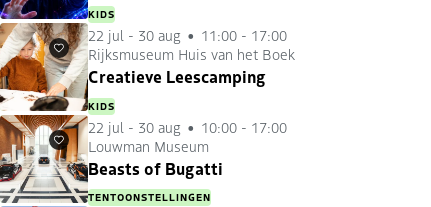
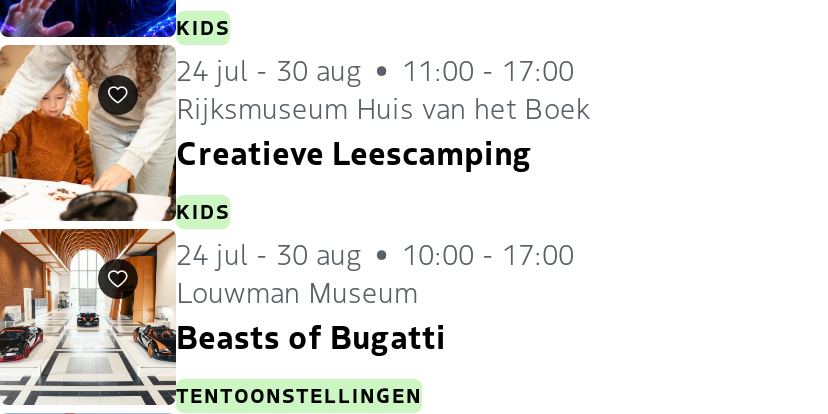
- 22 jul - 30 aug 11:00 - 17:00
+ 24 jul - 30 aug 11:00 - 17:00

- 22 jul - 30 aug 10:00 - 17:00
+ 24 jul - 30 aug 10:00 - 17:00
